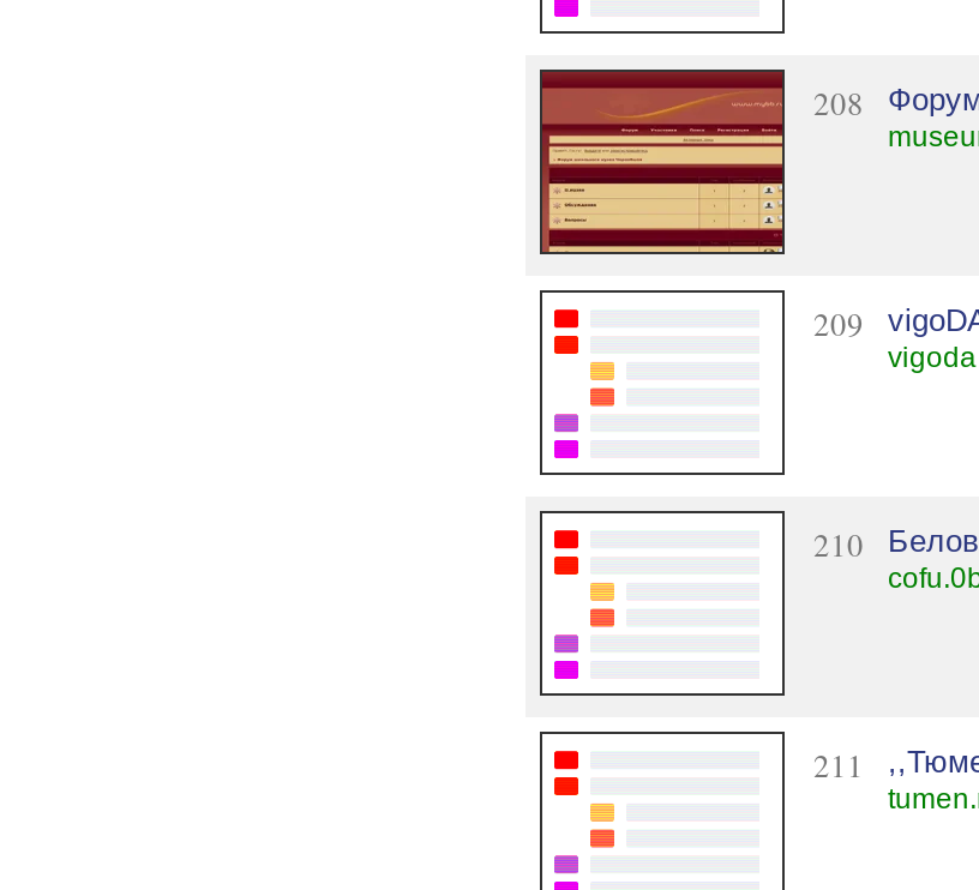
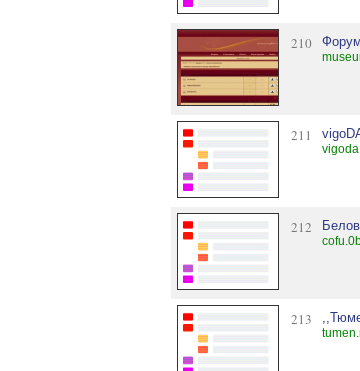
- 208
+ 210

- 209
+ 211

- 210
+ 212

- 211
+ 213
